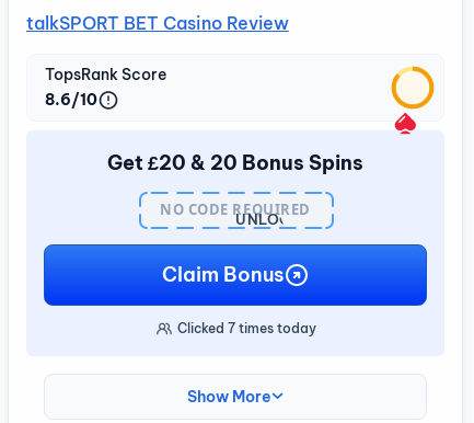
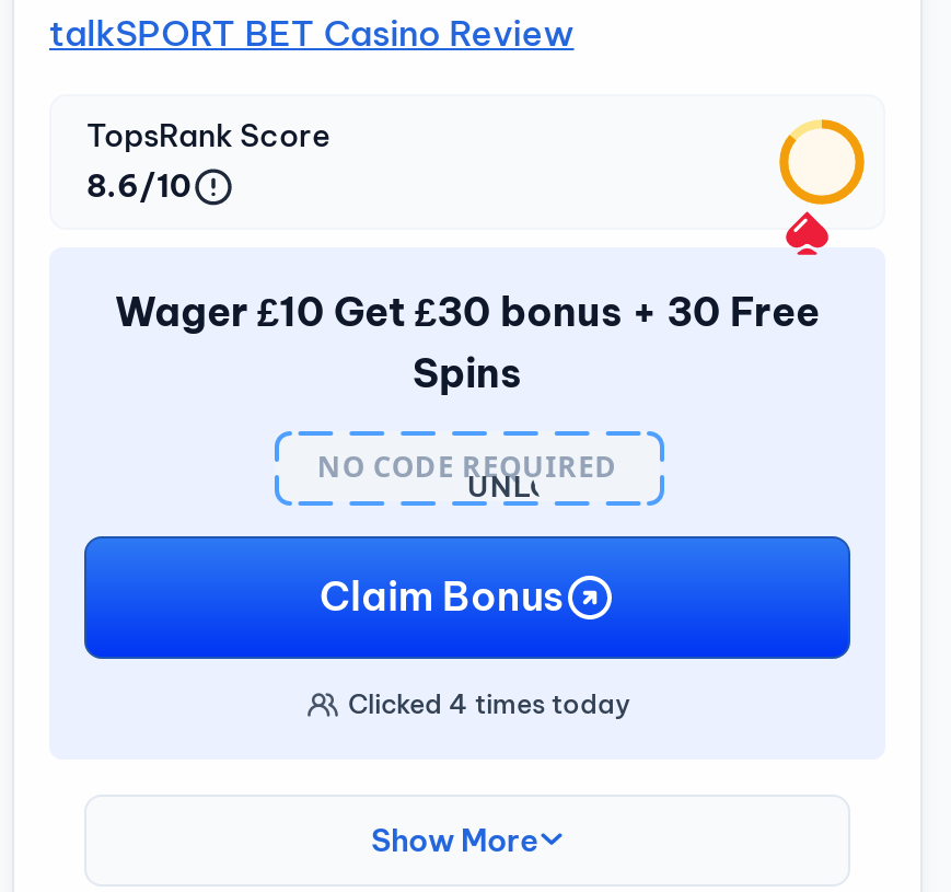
- Get £20 & 20 Bonus Spins
+ Wager £10 Get £30 bonus + 30 Free
+ Spins

- Clicked 7 times today
+ Clicked 4 times today
